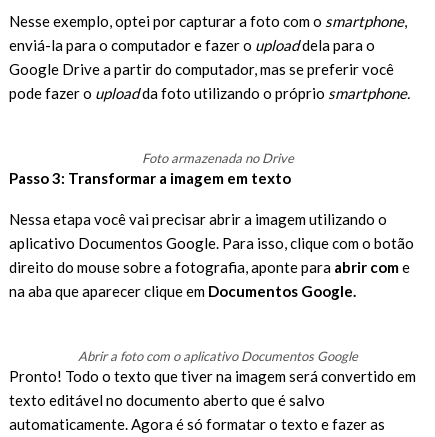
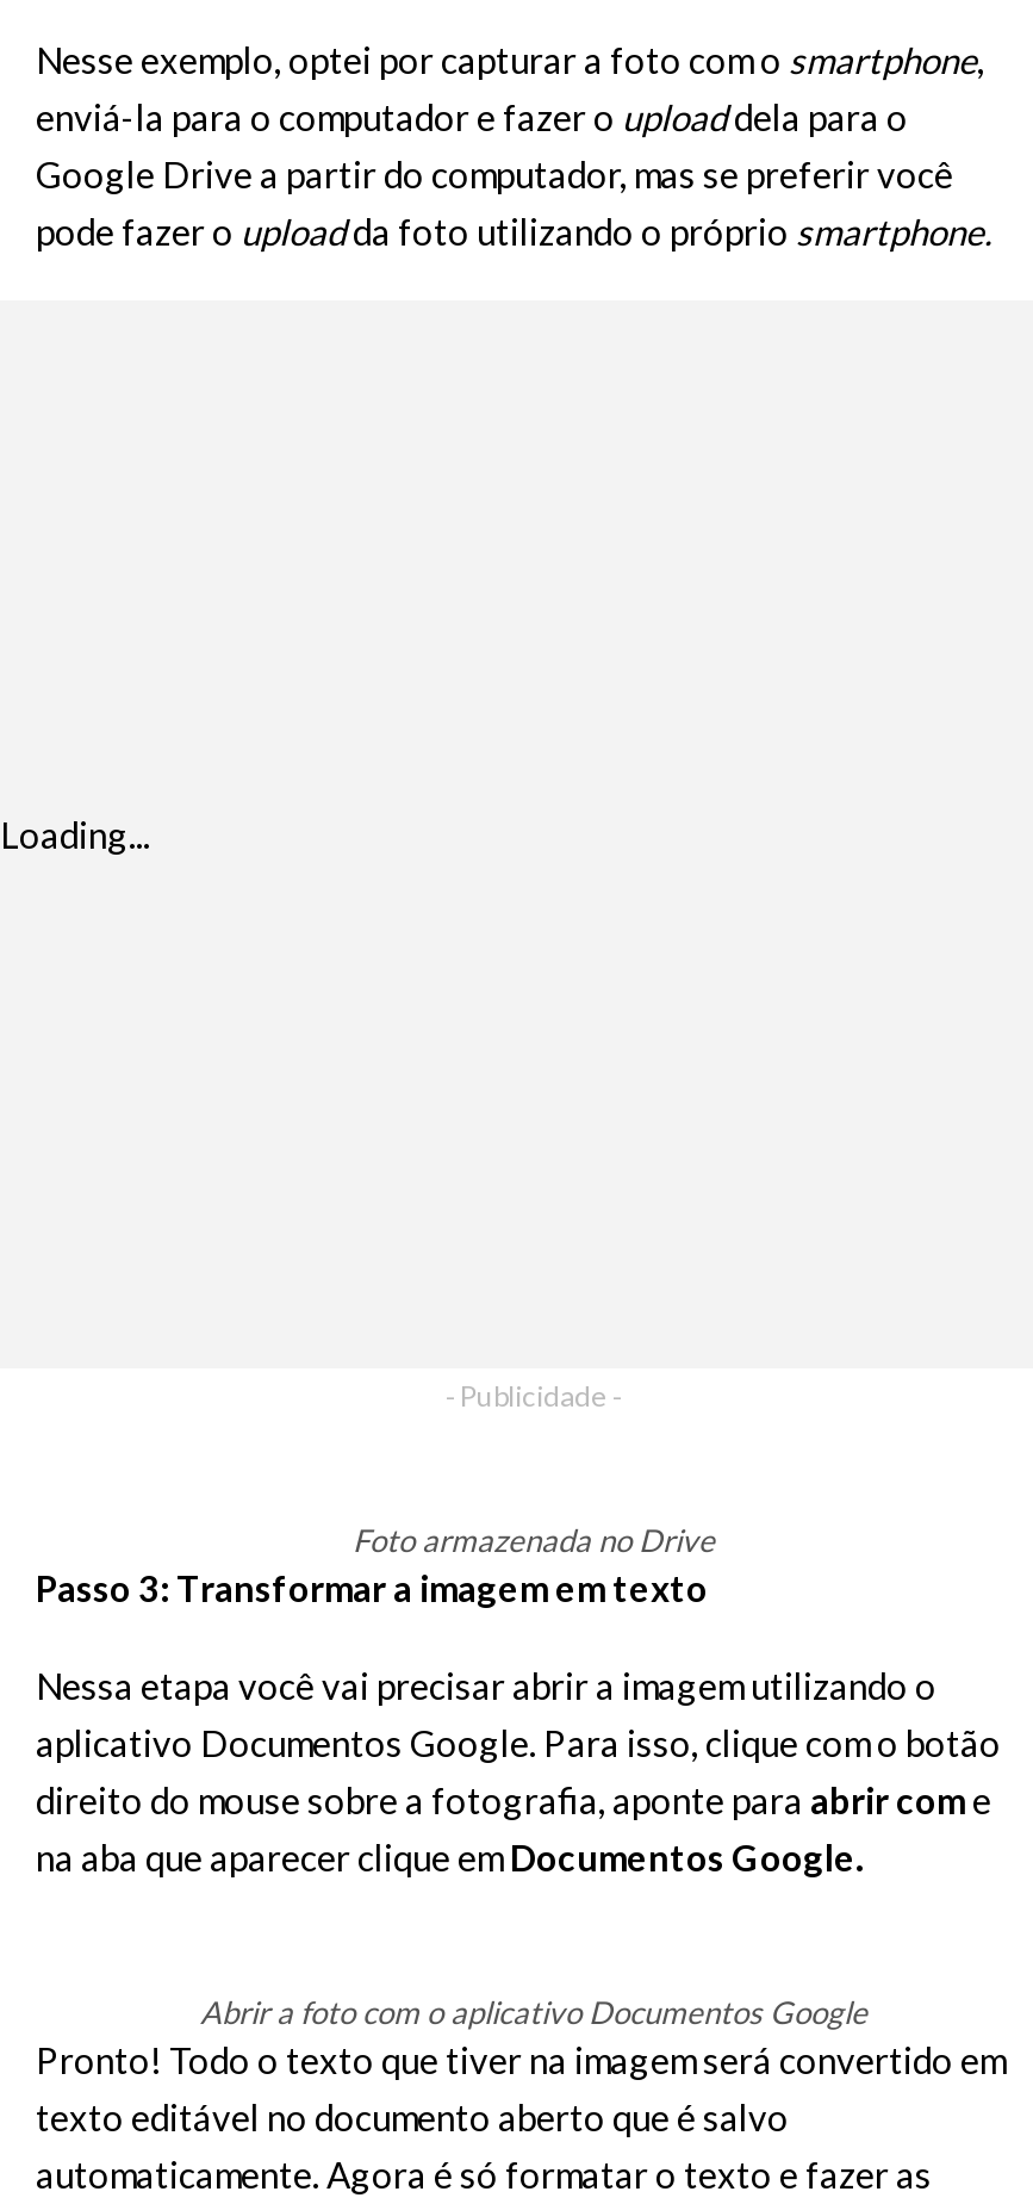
+ Loading...

+ - Publicidade -
